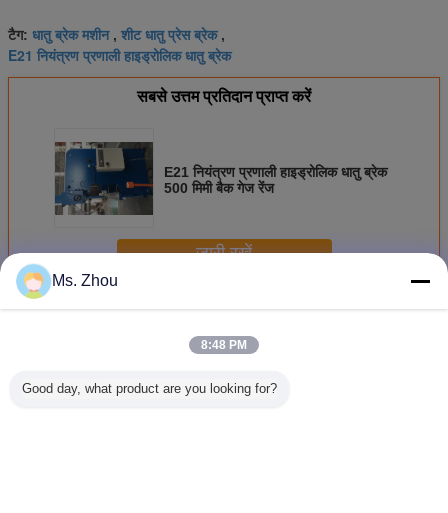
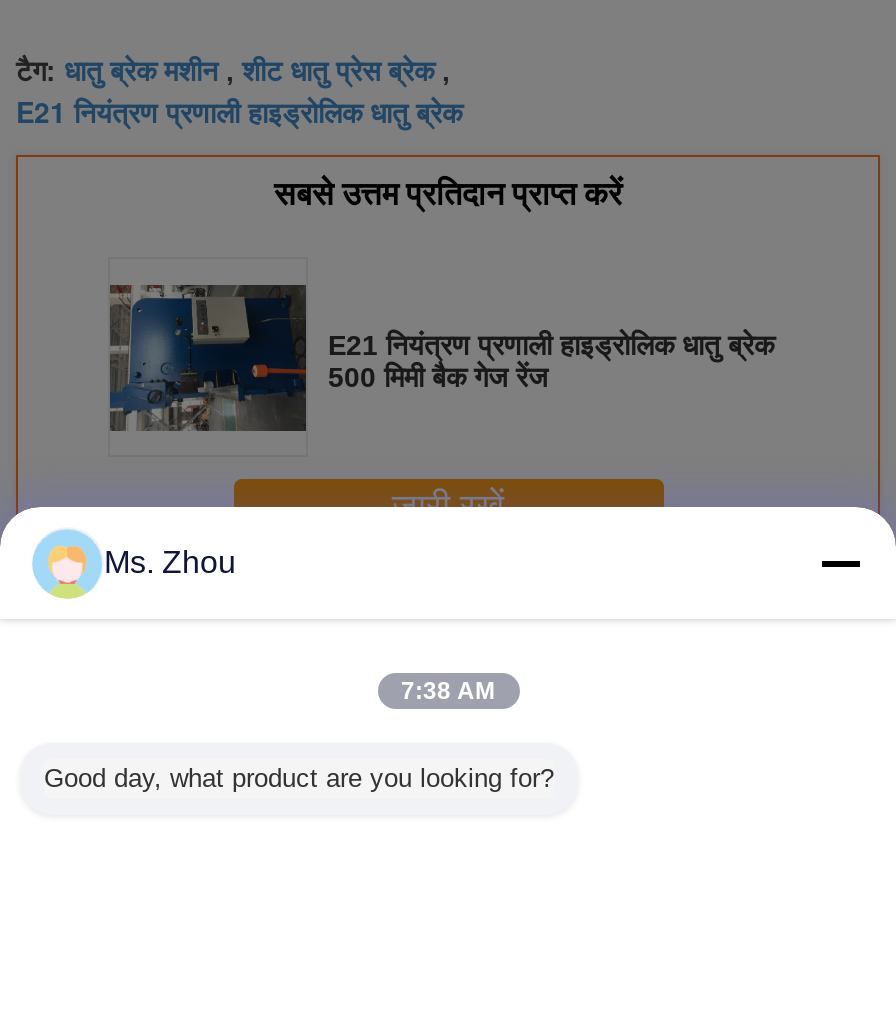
- 8:48 PM
+ 7:38 AM
